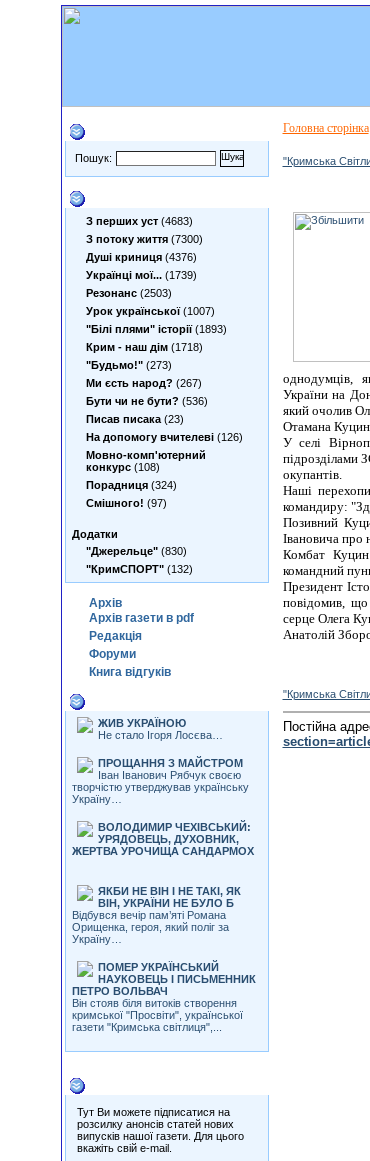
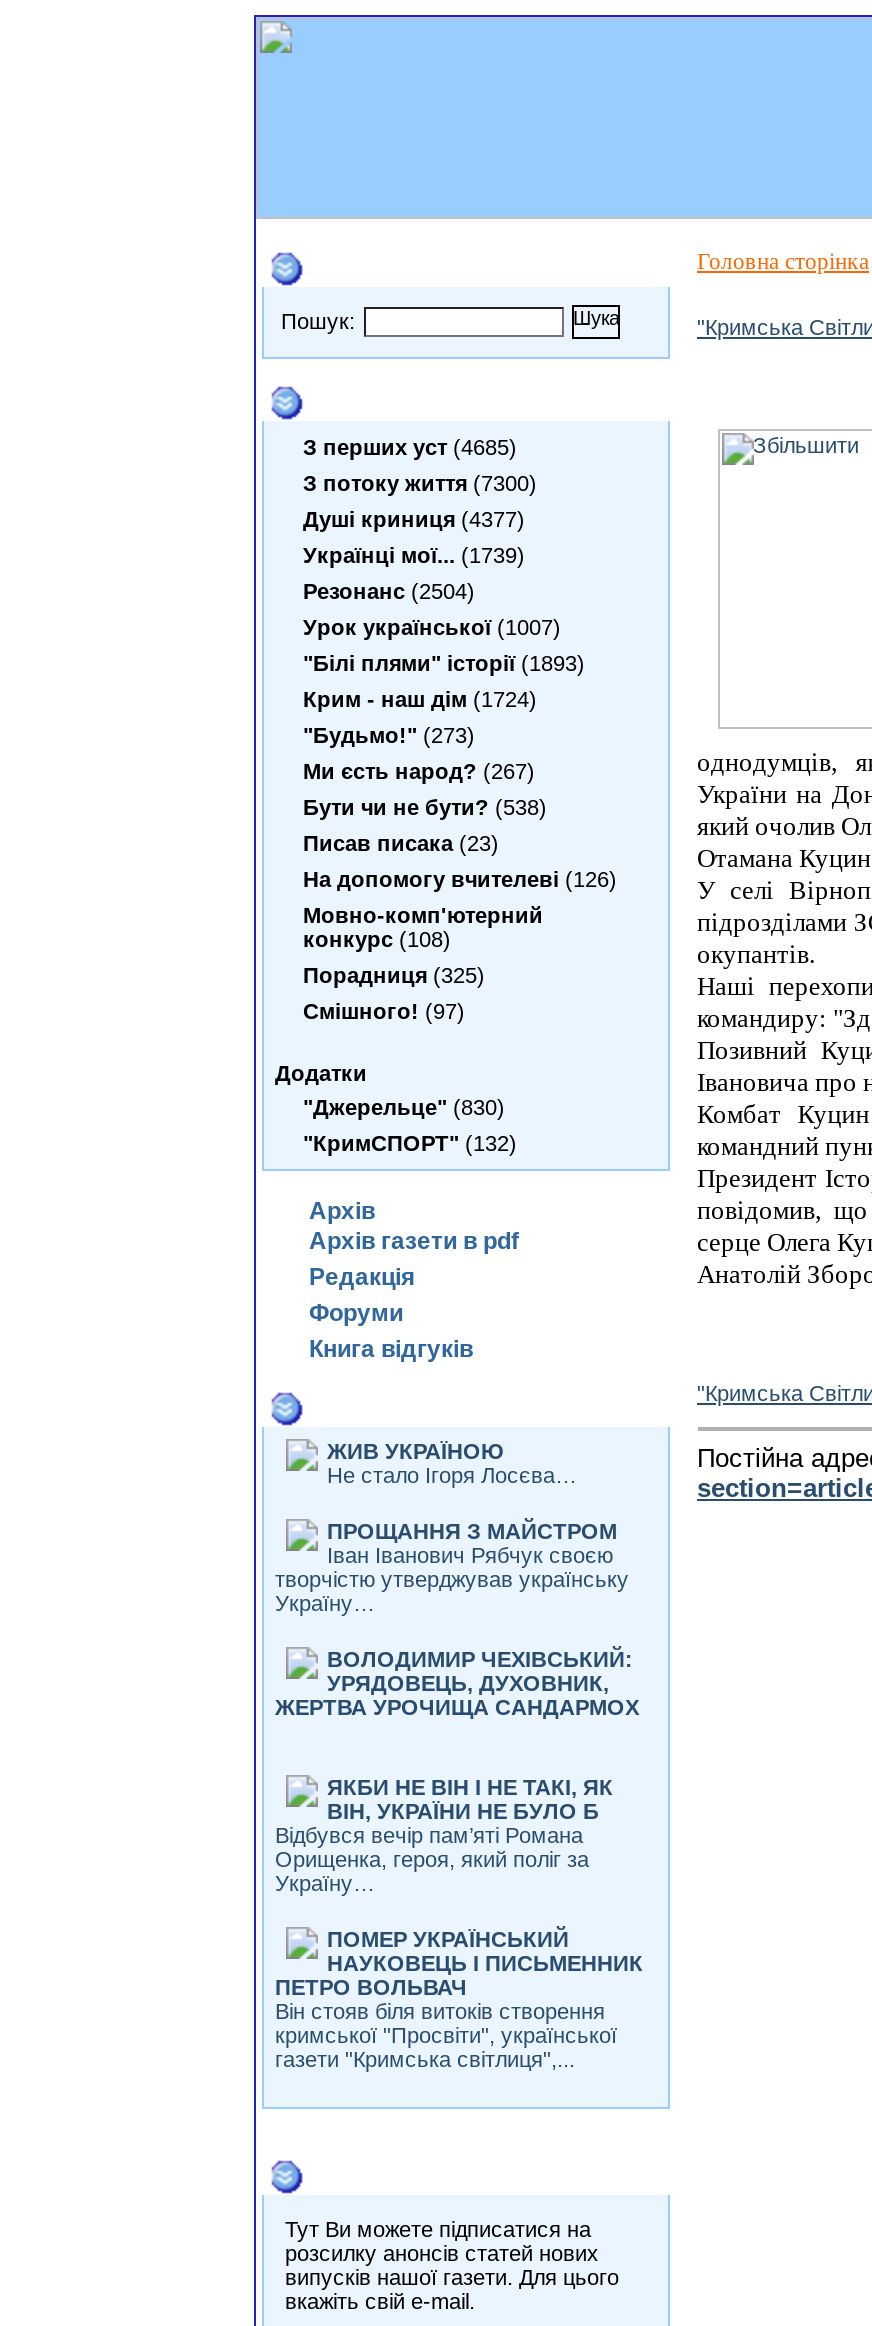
- З перших уст (4683)
+ З перших уст (4685)

- Душі криниця (4376)
+ Душі криниця (4377)

- Резонанс (2503)
+ Резонанс (2504)

- Крим - наш дім (1718)
+ Крим - наш дім (1724)

- Бути чи не бути? (536)
+ Бути чи не бути? (538)

- Порадниця (324)
+ Порадниця (325)
